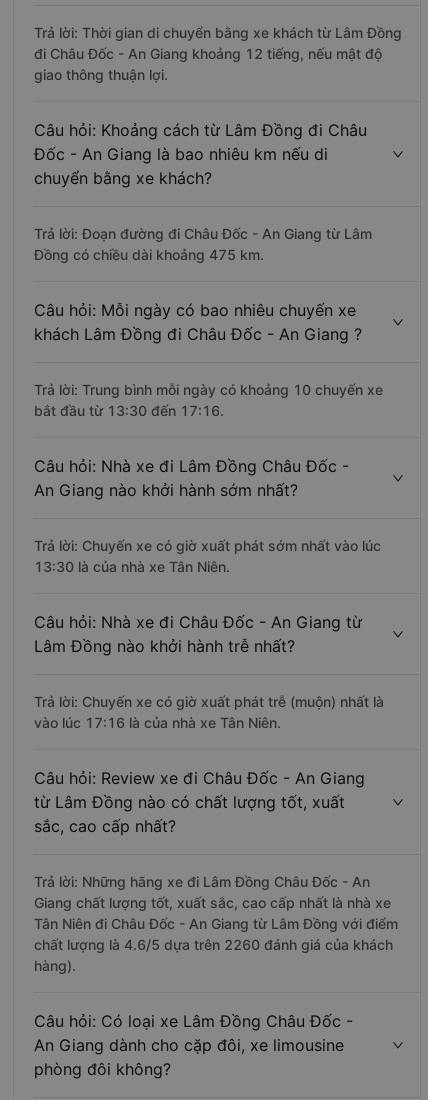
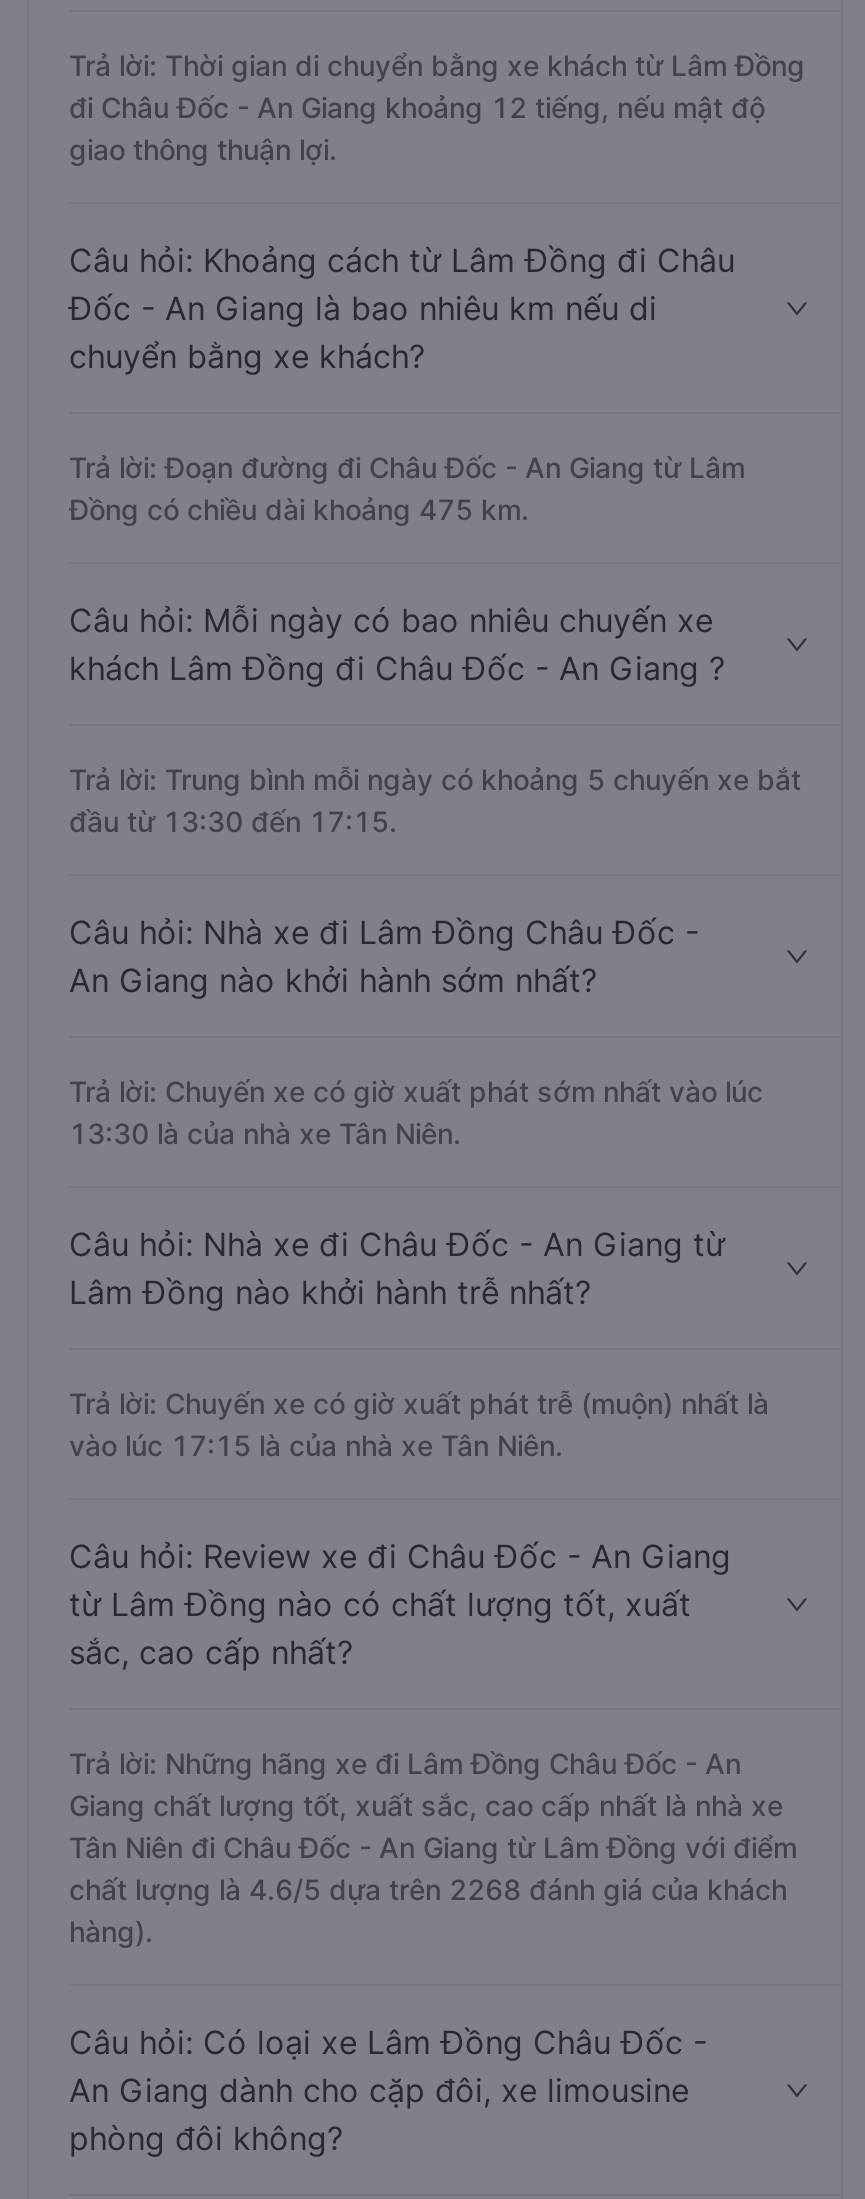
- Trả lời: Trung bình mỗi ngày có khoảng 10 chuyến xe
- bắt đầu từ 13:30 đến 17:16.
+ Trả lời: Trung bình mỗi ngày có khoảng 5 chuyến xe bắt
+ đầu từ 13:30 đến 17:15.

- vào lúc 17:16 là của nhà xe Tân Niên.
+ vào lúc 17:15 là của nhà xe Tân Niên.

- chất lượng là 4.6/5 dựa trên 2260 đánh giá của khách
+ chất lượng là 4.6/5 dựa trên 2268 đánh giá của khách
